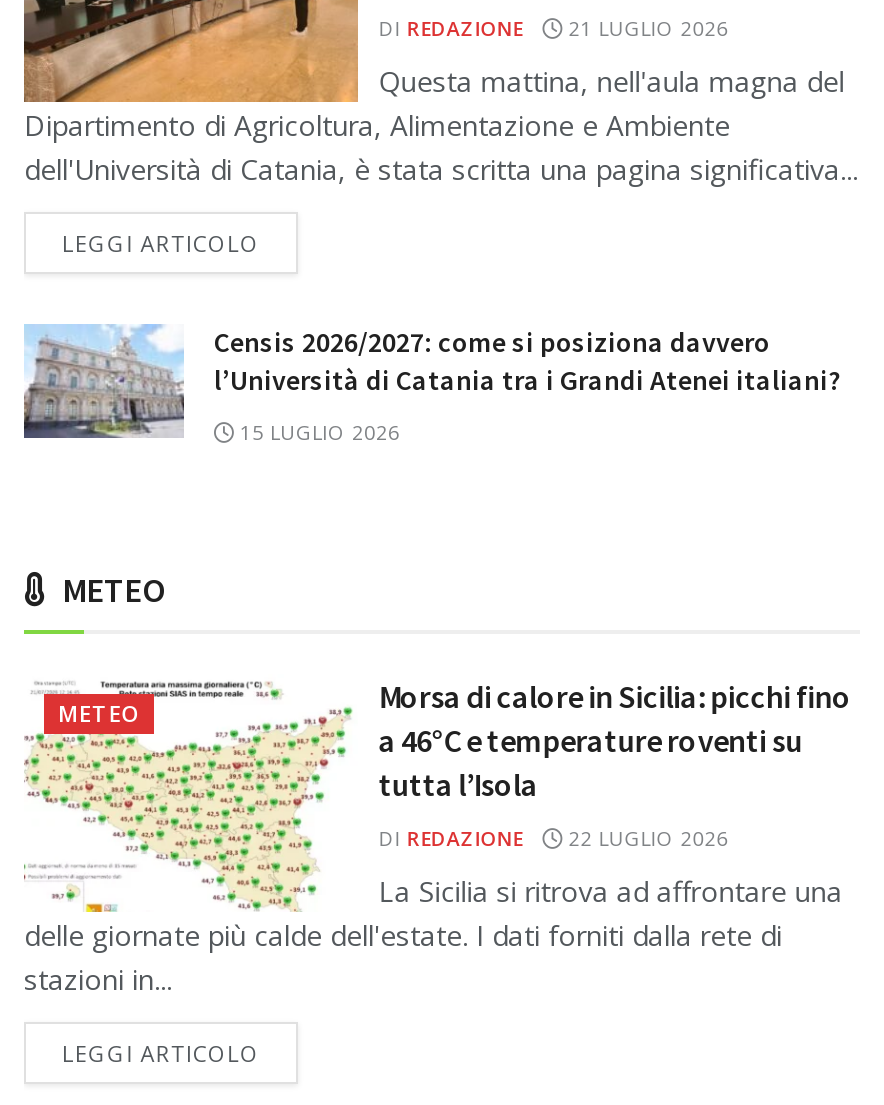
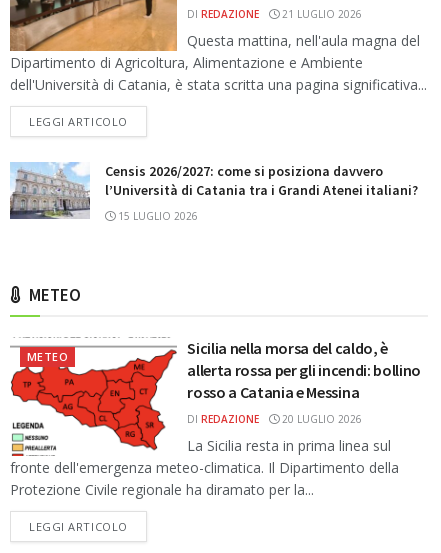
- [image]
- La Sicilia si ritrova ad affrontare una
- delle giornate più calde dell'estate. I dati forniti dalla rete di
- stazioni in...
+ [image]
+ La Sicilia resta in prima linea sul
+ fronte dell'emergenza meteo-climatica. Il Dipartimento della
+ Protezione Civile regionale ha diramato per la...

- Morsa di calore in Sicilia: picchi fino
- a 46°C e temperature roventi su
- tutta l’Isola
+ Sicilia nella morsa del caldo, è
+ allerta rossa per gli incendi: bollino
+ rosso a Catania e Messina

- DI REDAZIONE 22 LUGLIO 2026
+ DI REDAZIONE 20 LUGLIO 2026
